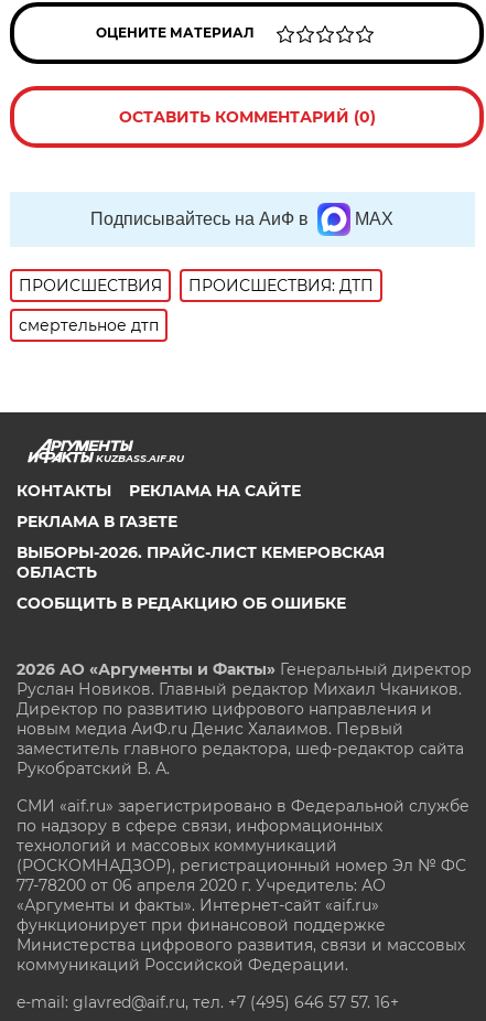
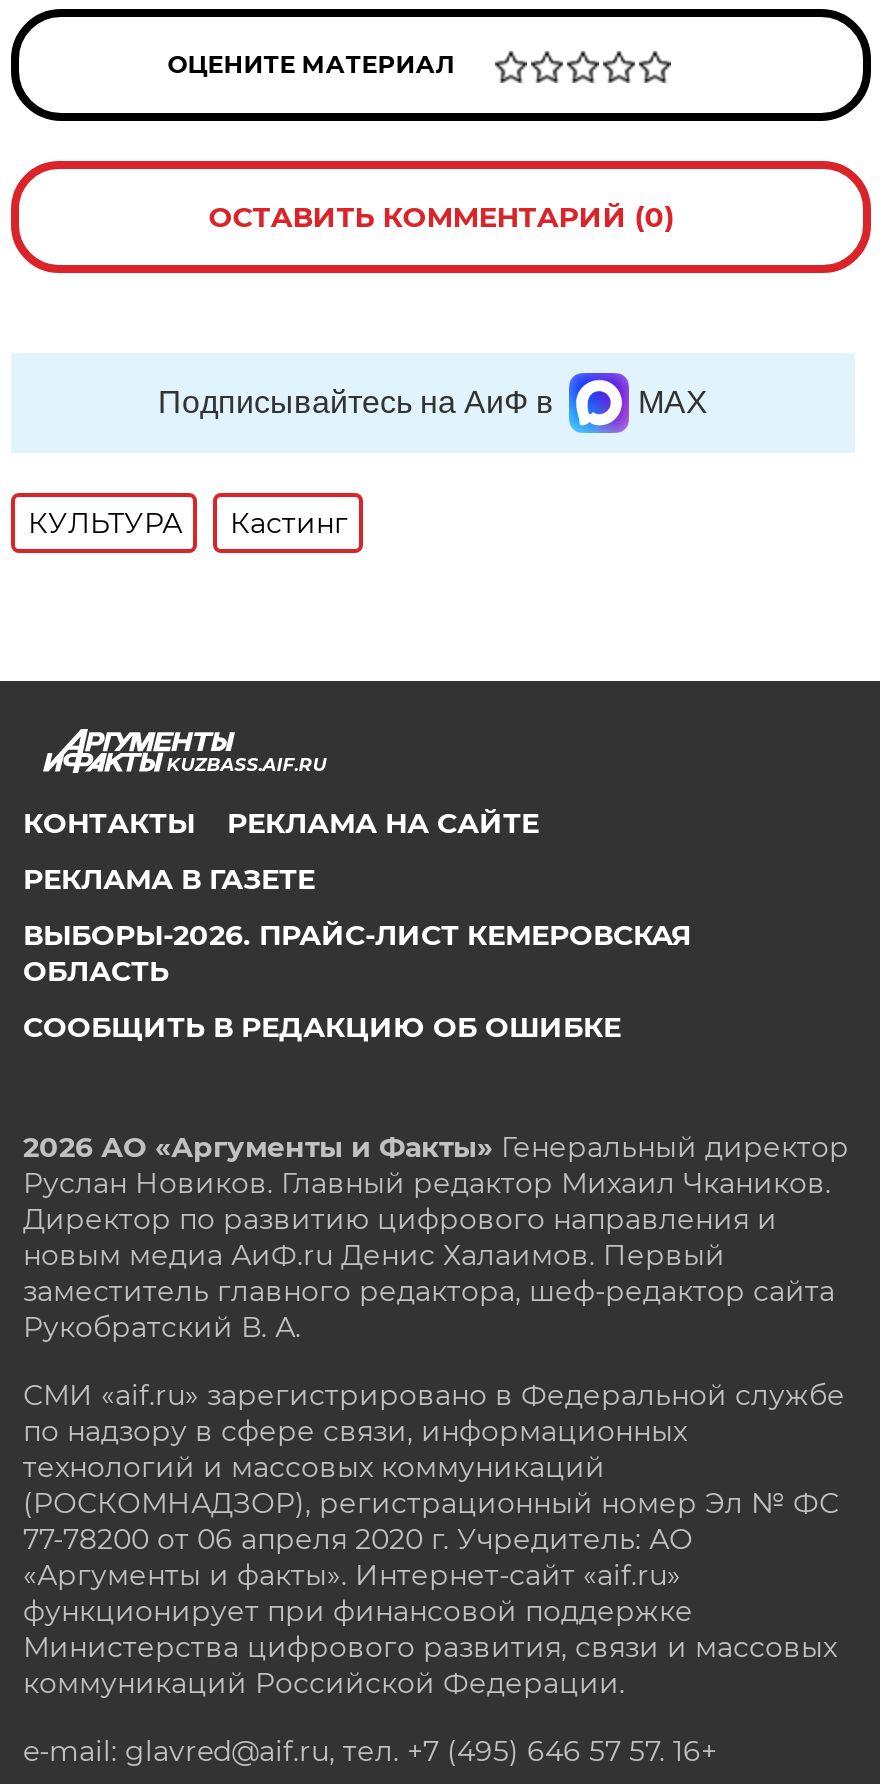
- ПРОИСШЕСТВИЯ
- ПРОИСШЕСТВИЯ: ДТП
- смертельное дтп
+ КУЛЬТУРА
+ Кастинг
